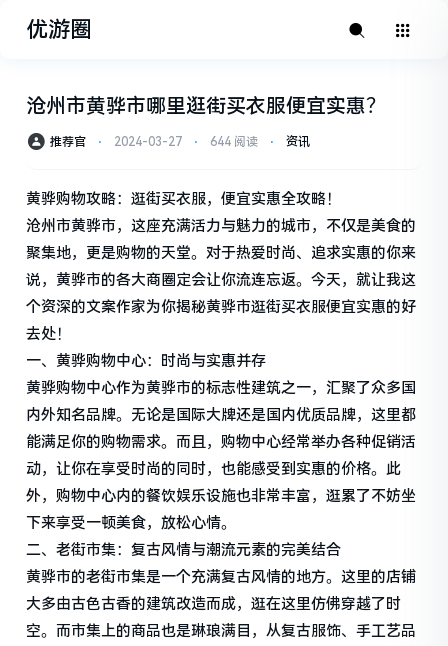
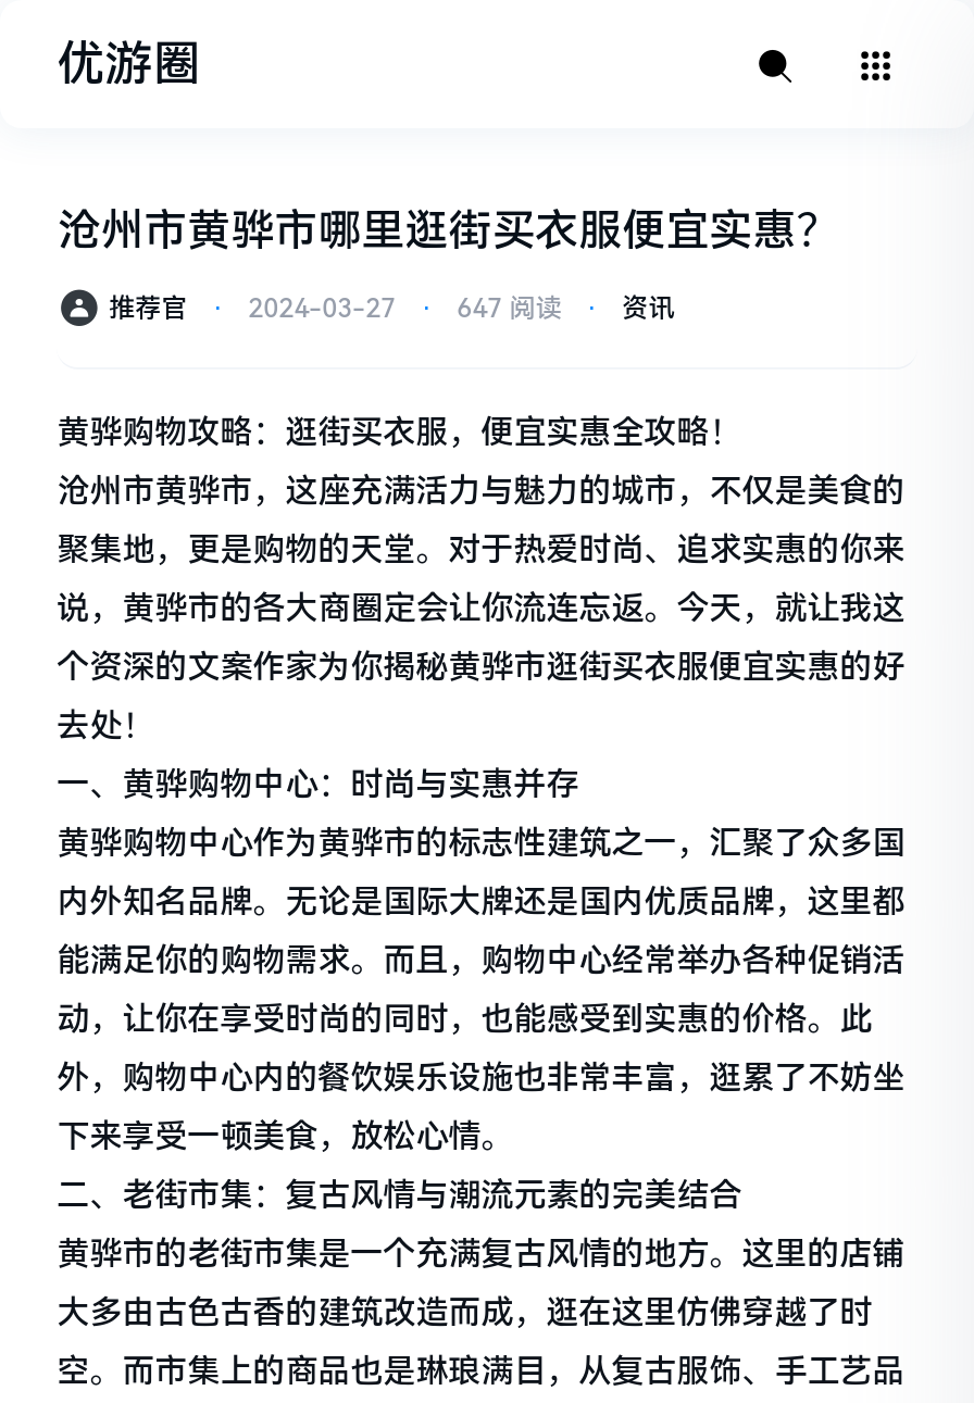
- 644 阅读
+ 647 阅读
